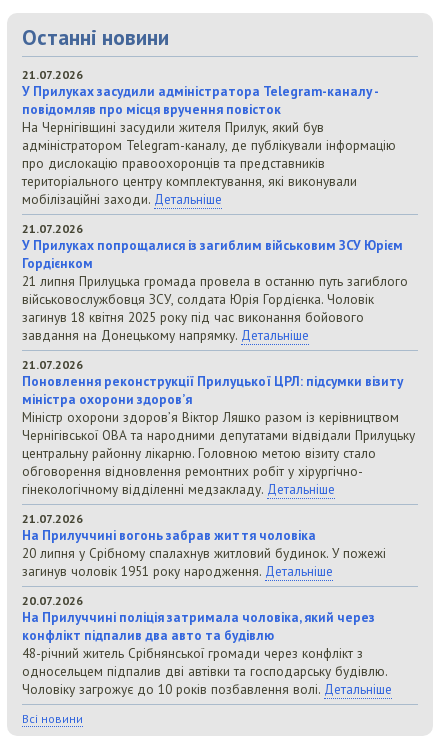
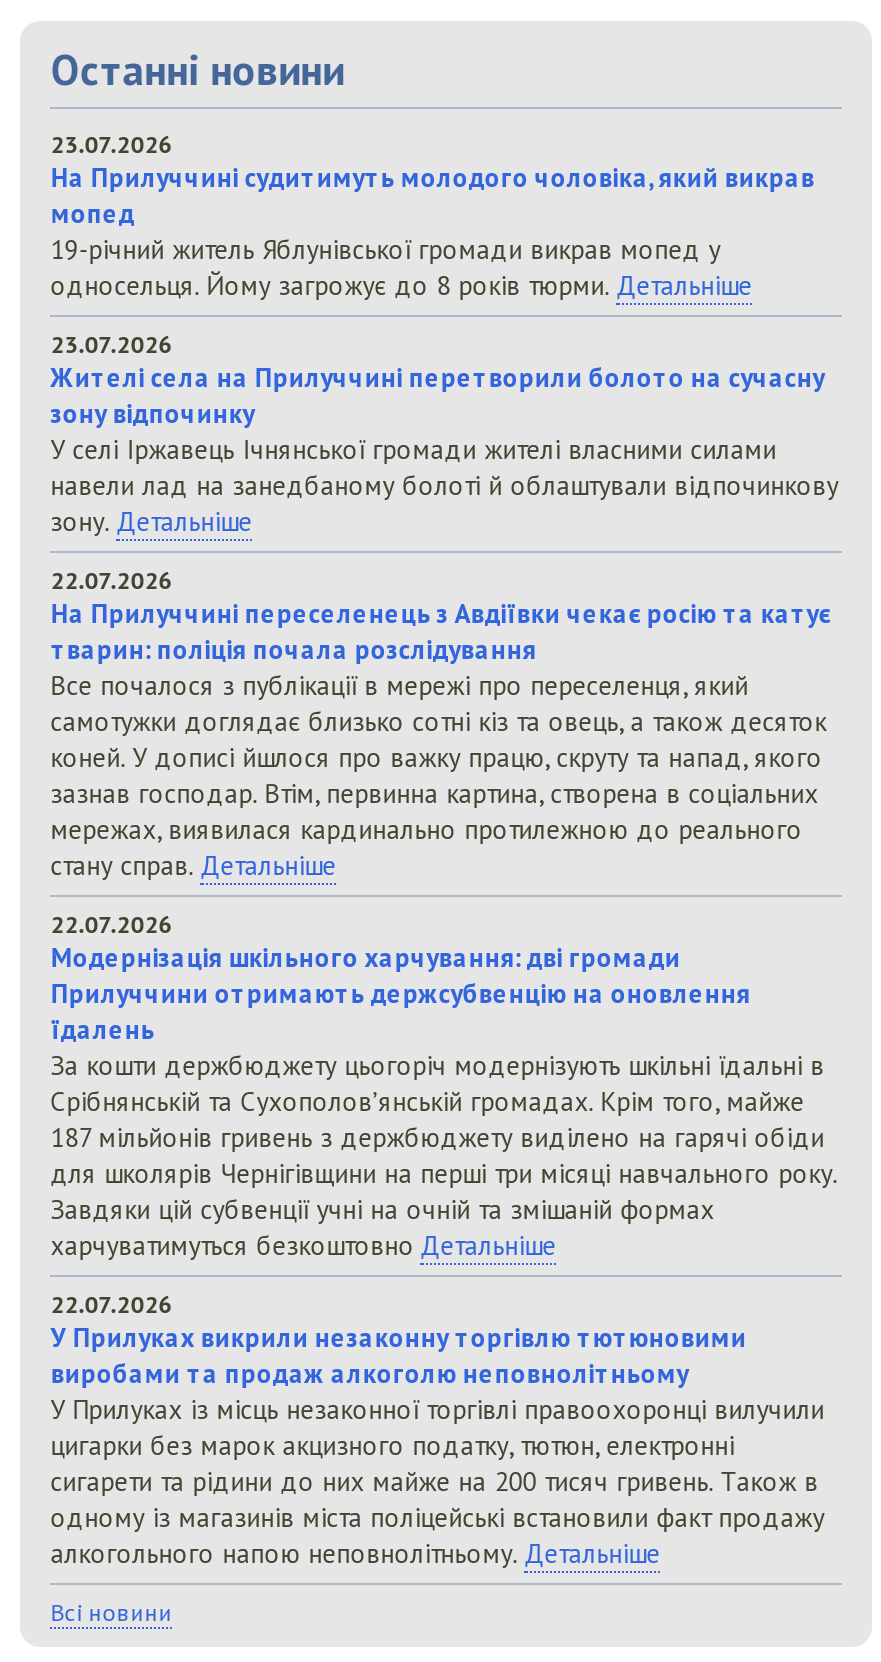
- 21.07.2026
- У Прилуках засудили адміністратора Telegram-каналу -
- повідомляв про місця вручення повісток
- На Чернігівщині засудили жителя Прилук, який був
- адміністратором Telegram-каналу, де публікували інформацію
- про дислокацію правоохоронців та представників
- територіального центру комплектування, які виконували
- мобілізаційні заходи. Детальніше
+ 23.07.2026
+ На Прилуччині судитимуть молодого чоловіка, який викрав
+ мопед
+ 19-річний житель Яблунівської громади викрав мопед у
+ односельця. Йому загрожує до 8 років тюрми. Детальніше

- 21.07.2026
- У Прилуках попрощалися із загиблим військовим ЗСУ Юрієм
- Гордієнком
- 21 липня Прилуцька громада провела в останню путь загиблого
- військовослужбовця ЗСУ, солдата Юрія Гордієнка. Чоловік
- загинув 18 квітня 2025 року під час виконання бойового
- завдання на Донецькому напрямку. Детальніше
+ 23.07.2026
+ Жителі села на Прилуччині перетворили болото на сучасну
+ зону відпочинку
+ У селі Іржавець Ічнянської громади жителі власними силами
+ навели лад на занедбаному болоті й облаштували відпочинкову
+ зону. Детальніше

- 21.07.2026
- Поновлення реконструкції Прилуцької ЦРЛ: підсумки візиту
- міністра охорони здоров’я
- Міністр охорони здоров’я Віктор Ляшко разом із керівництвом
- Чернігівської ОВА та народними депутатами відвідали Прилуцьку
- центральну районну лікарню. Головною метою візиту стало
- обговорення відновлення ремонтних робіт у хірургічно-
- гінекологічному відділенні медзакладу. Детальніше
+ 22.07.2026
+ На Прилуччині переселенець з Авдіївки чекає росію та катує
+ тварин: поліція почала розслідування
+ Все почалося з публікації в мережі про переселенця, який
+ самотужки доглядає близько сотні кіз та овець, а також десяток
+ коней. У дописі йшлося про важку працю, скруту та напад, якого
+ зазнав господар. Втім, первинна картина, створена в соціальних
+ мережах, виявилася кардинально протилежною до реального
+ стану справ. Детальніше

- 21.07.2026
- На Прилуччині вогонь забрав життя чоловіка
- 20 липня у Срібному спалахнув житловий будинок. У пожежі
- загинув чоловік 1951 року народження. Детальніше
+ 22.07.2026
+ Модернізація шкільного харчування: дві громади
+ Прилуччини отримають держсубвенцію на оновлення
+ їдалень
+ За кошти держбюджету цьогоріч модернізують шкільні їдальні в
+ Срібнянській та Сухополов’янській громадах. Крім того, майже
+ 187 мільйонів гривень з держбюджету виділено на гарячі обіди
+ для школярів Чернігівщини на перші три місяці навчального року.
+ Завдяки цій субвенції учні на очній та змішаній формах
+ харчуватимуться безкоштовно Детальніше

- 20.07.2026
- На Прилуччині поліція затримала чоловіка, який через
- конфлікт підпалив два авто та будівлю
- 48-річний житель Срібнянської громади через конфлікт з
- односельцем підпалив дві автівки та господарську будівлю.
- Чоловіку загрожує до 10 років позбавлення волі. Детальніше
+ 22.07.2026
+ У Прилуках викрили незаконну торгівлю тютюновими
+ виробами та продаж алкоголю неповнолітньому
+ У Прилуках із місць незаконної торгівлі правоохоронці вилучили
+ цигарки без марок акцизного податку, тютюн, електронні
+ сигарети та рідини до них майже на 200 тисяч гривень. Також в
+ одному із магазинів міста поліцейські встановили факт продажу
+ алкогольного напою неповнолітньому. Детальніше
